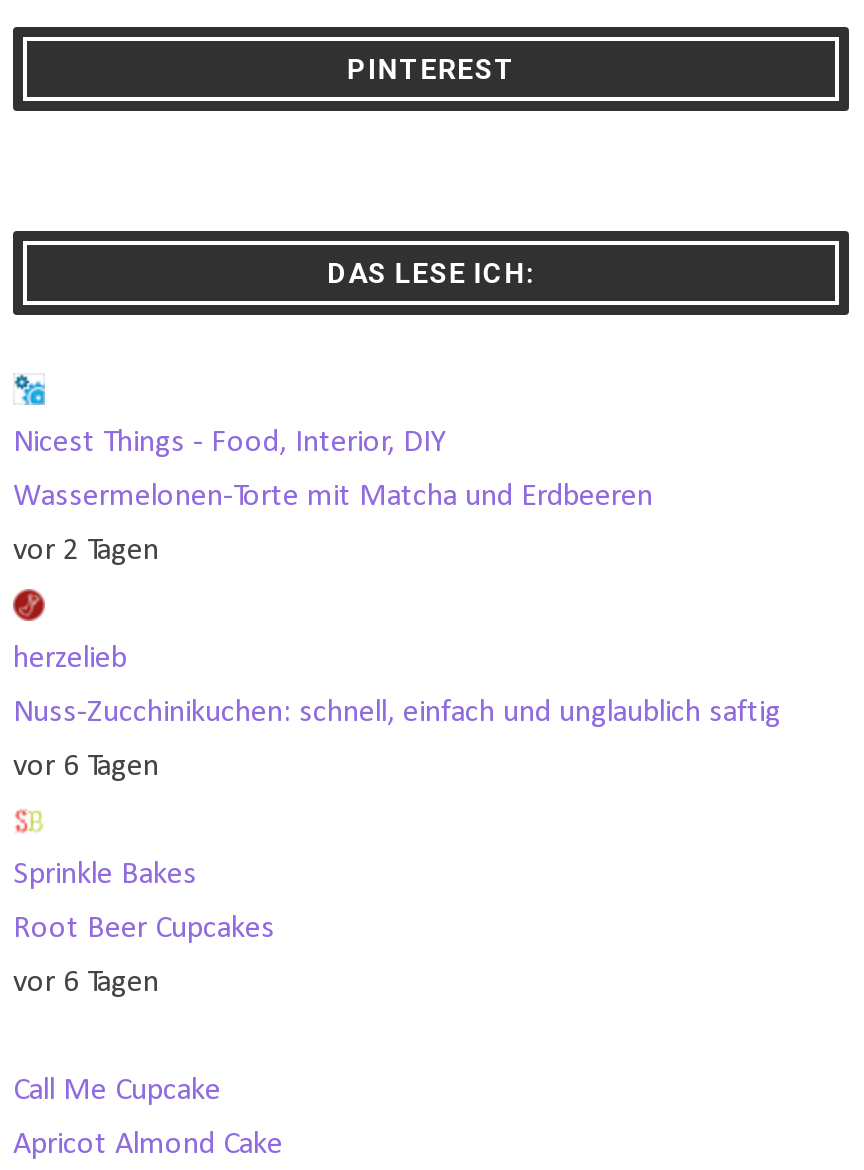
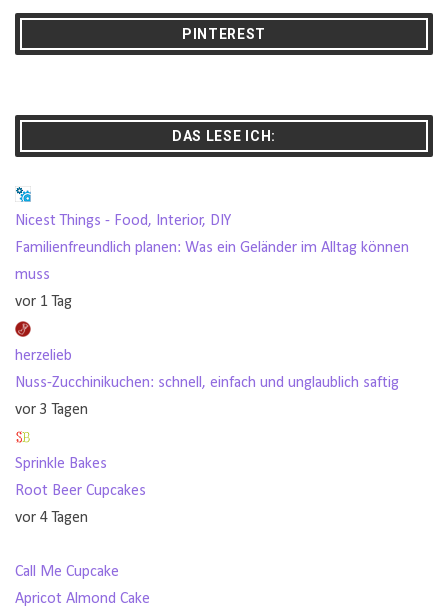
- Wassermelonen-Torte mit Matcha und Erdbeeren
- vor 2 Tagen
+ Familienfreundlich planen: Was ein Geländer im Alltag können
+ muss
+ vor 1 Tag

- vor 6 Tagen
+ vor 3 Tagen

- vor 6 Tagen
+ vor 4 Tagen
